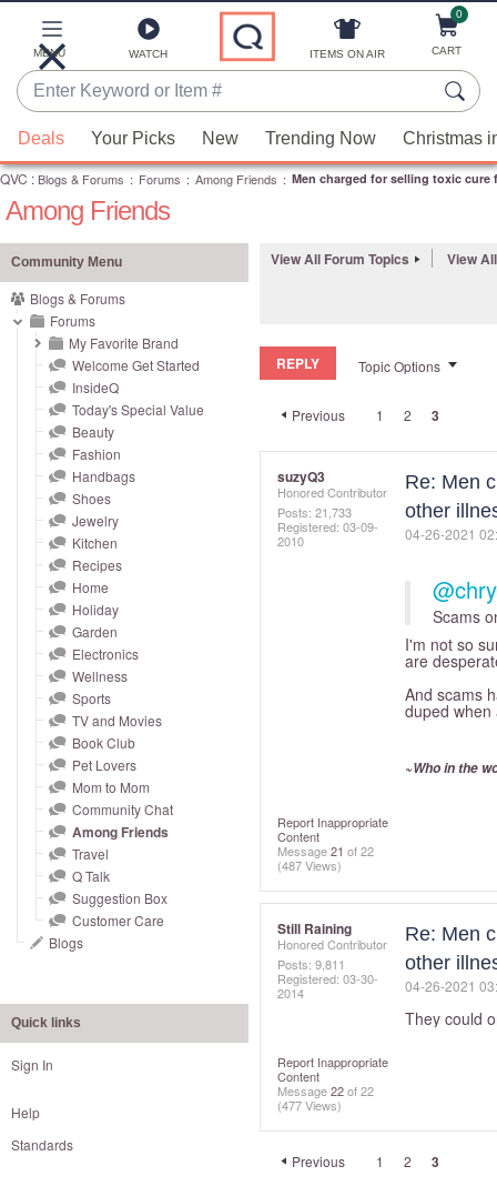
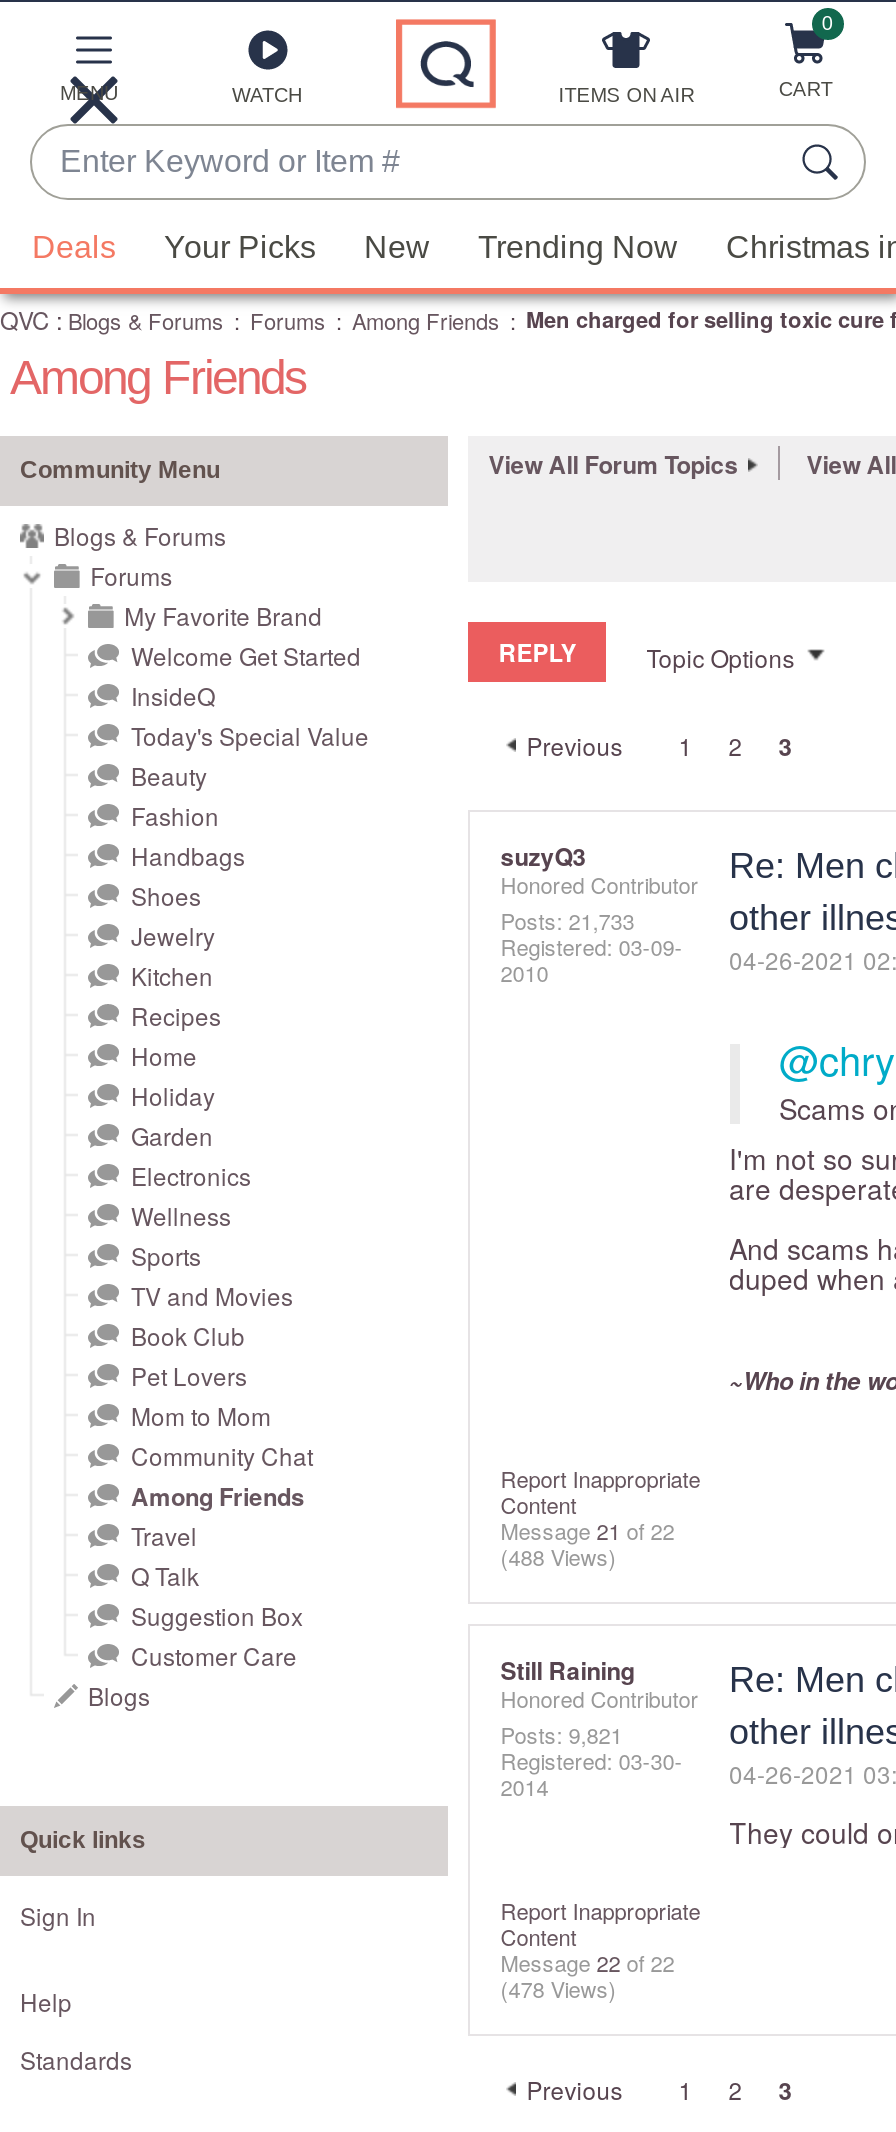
- (487 Views)
+ (488 Views)

- Posts: 9,811
+ Posts: 9,821

- (477 Views)
+ (478 Views)
